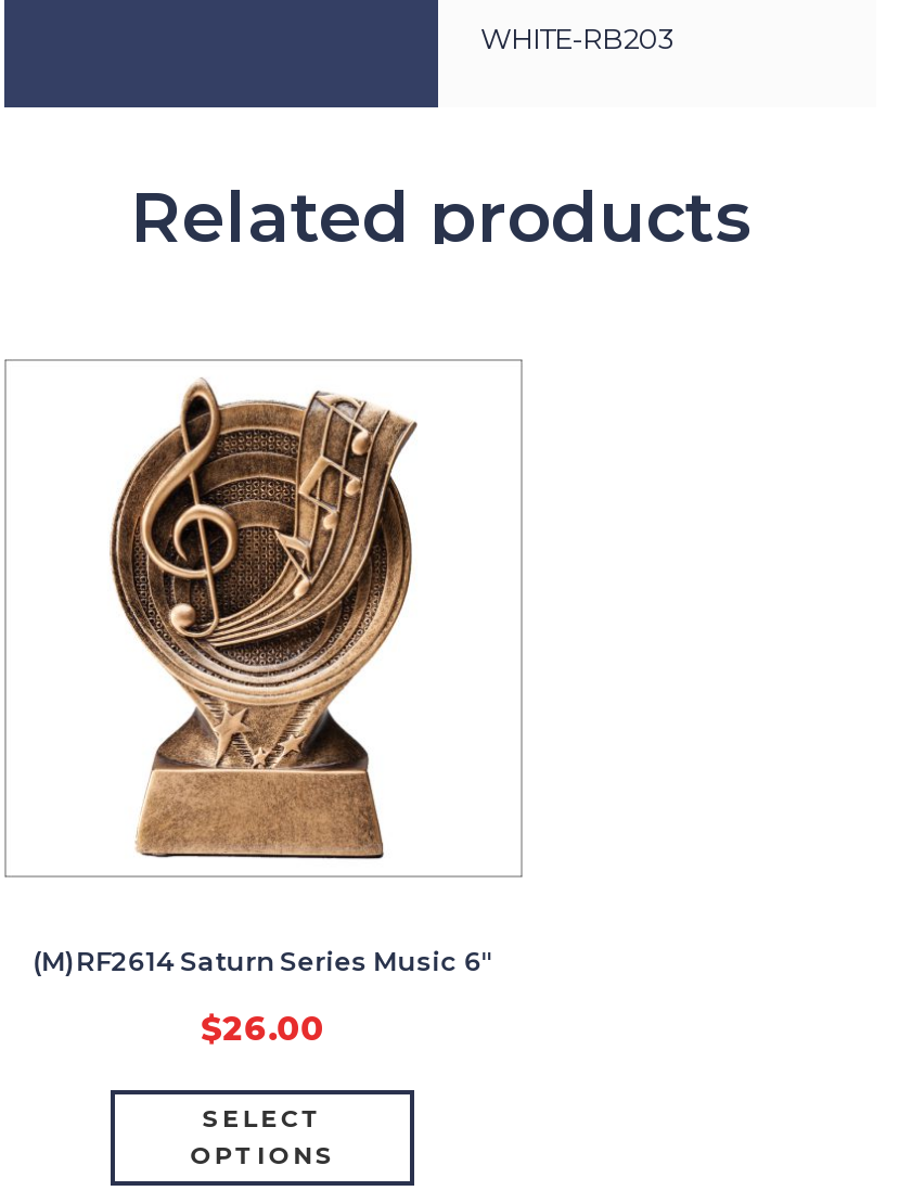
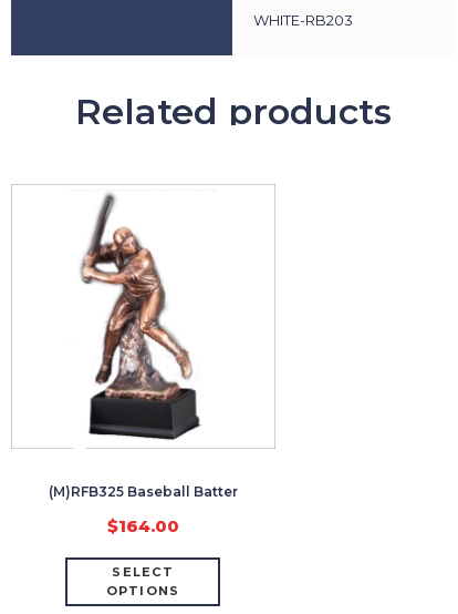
- [image]
- (M)RF2614 Saturn Series Music 6″
+ [image]
+ (M)RFB325 Baseball Batter

- $26.00
+ $164.00
